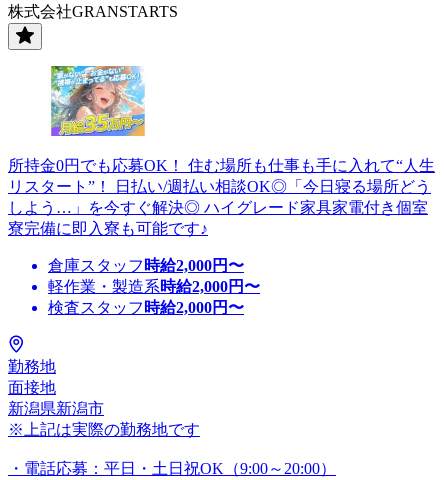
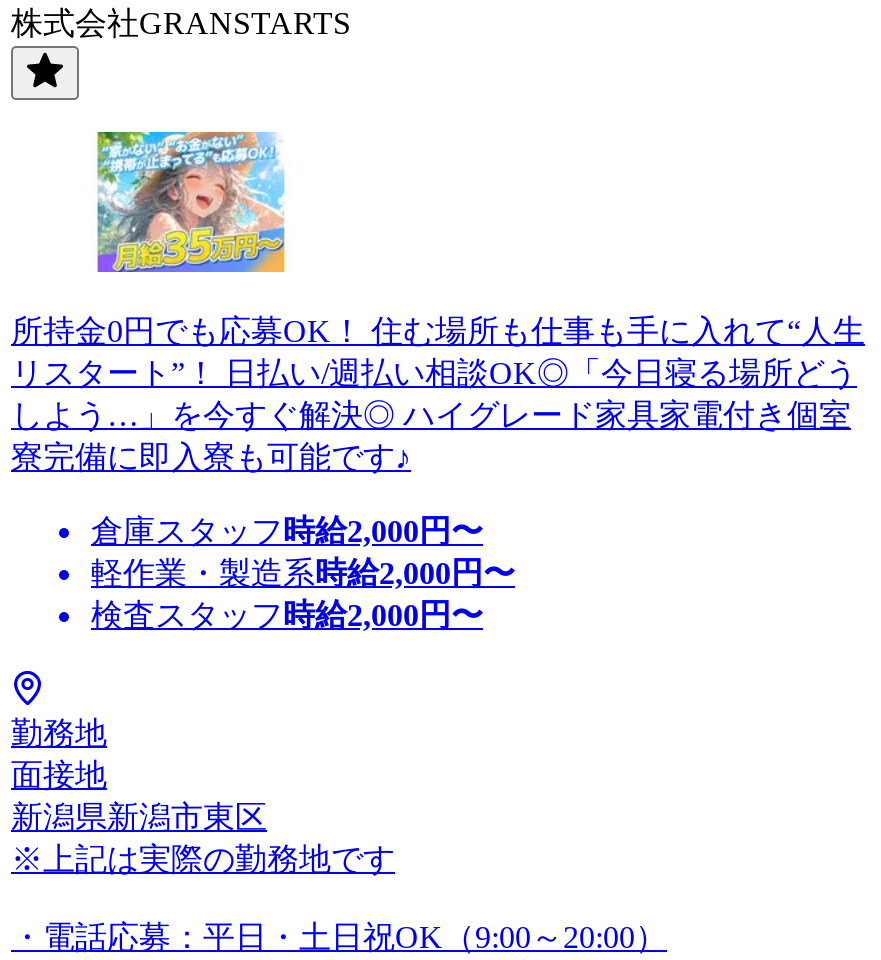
- 新潟県新潟市
+ 新潟県新潟市東区
